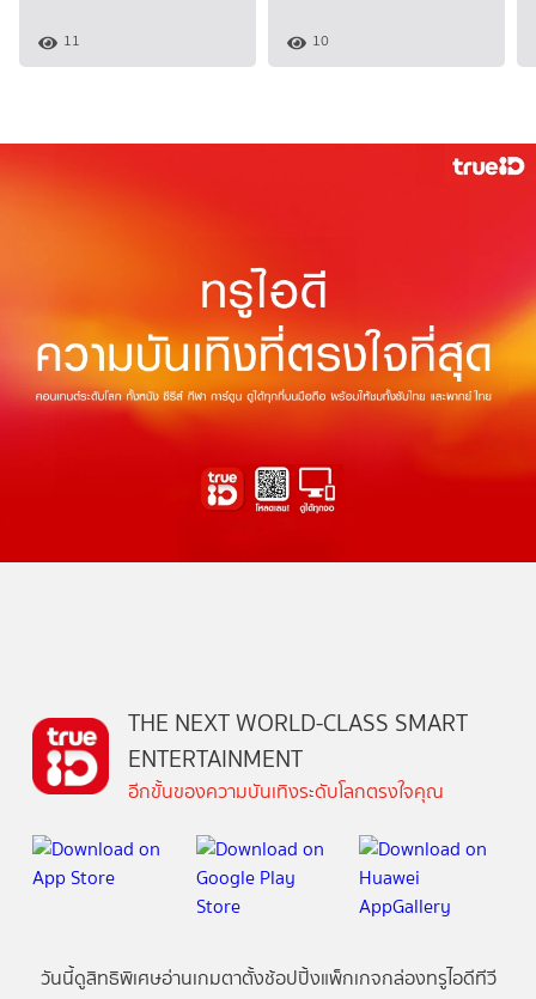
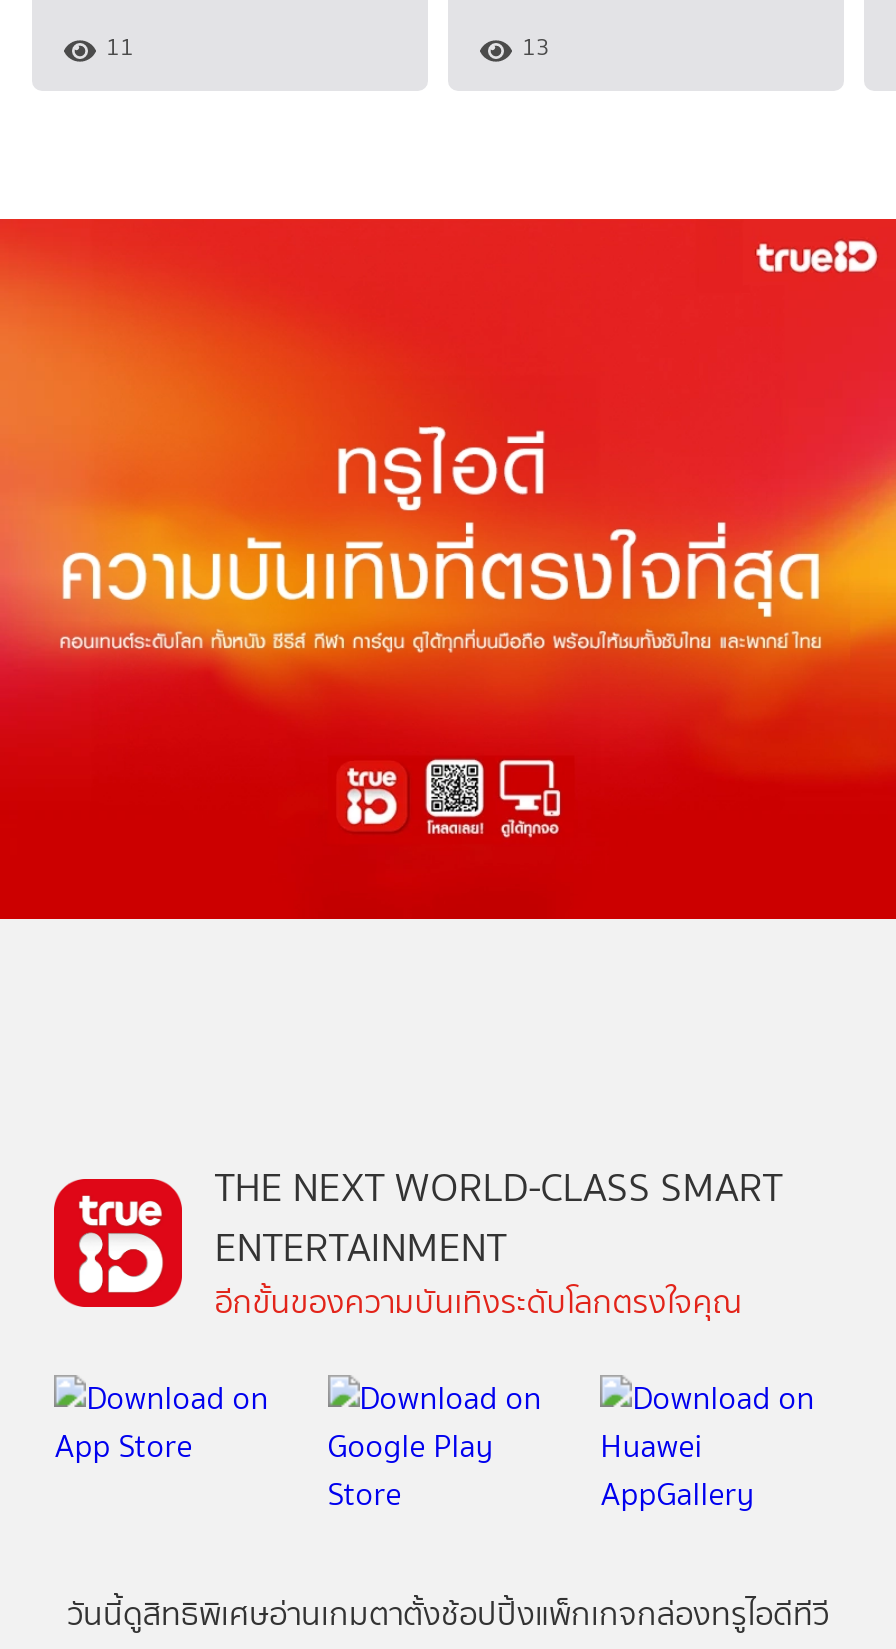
- 10
+ 13
